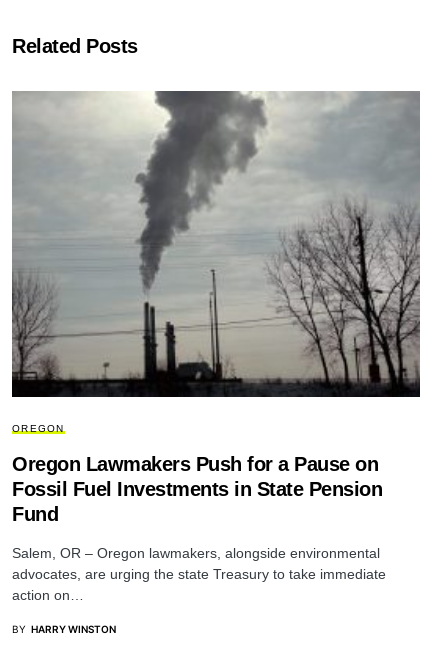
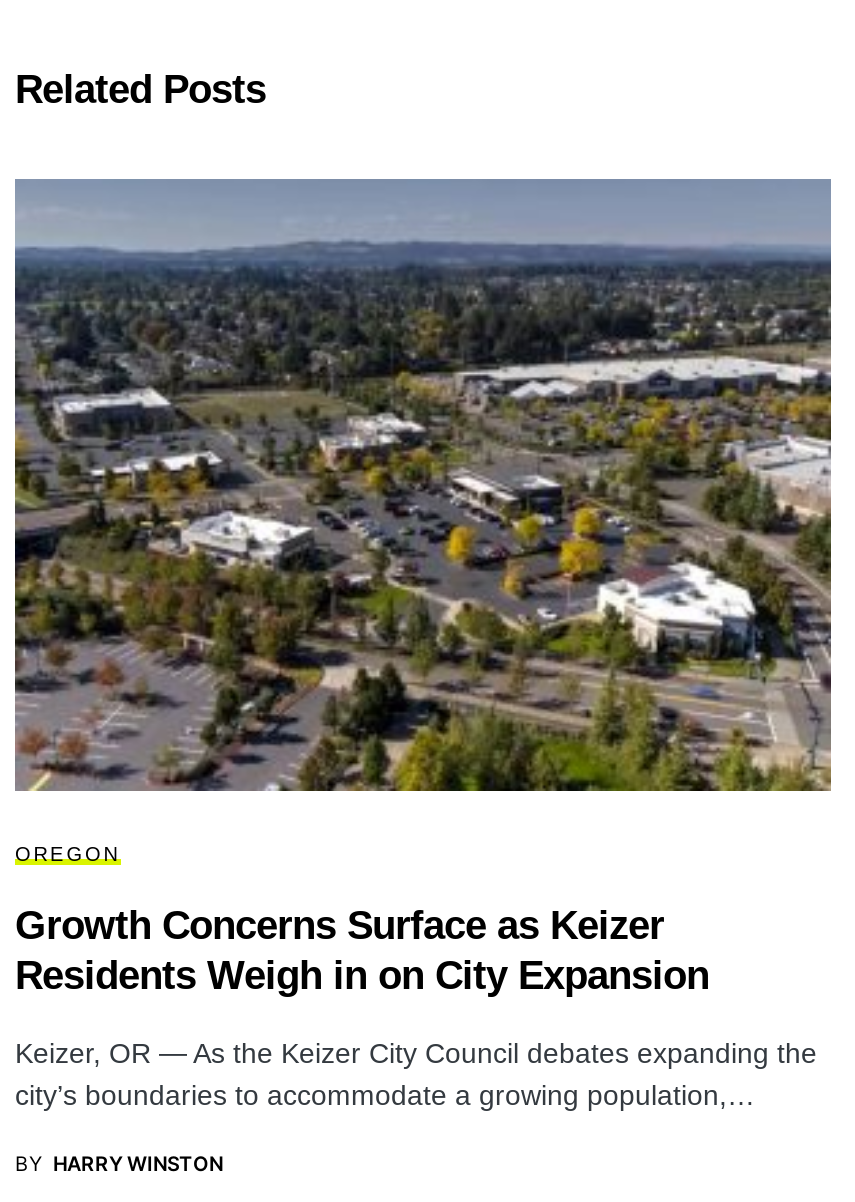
- [image]
+ [image]

- Oregon Lawmakers Push for a Pause on
- Fossil Fuel Investments in State Pension
- Fund
+ Growth Concerns Surface as Keizer
+ Residents Weigh in on City Expansion

- Salem, OR – Oregon lawmakers, alongside environmental
- advocates, are urging the state Treasury to take immediate
- action on…
+ Keizer, OR — As the Keizer City Council debates expanding the
+ city’s boundaries to accommodate a growing population,…
